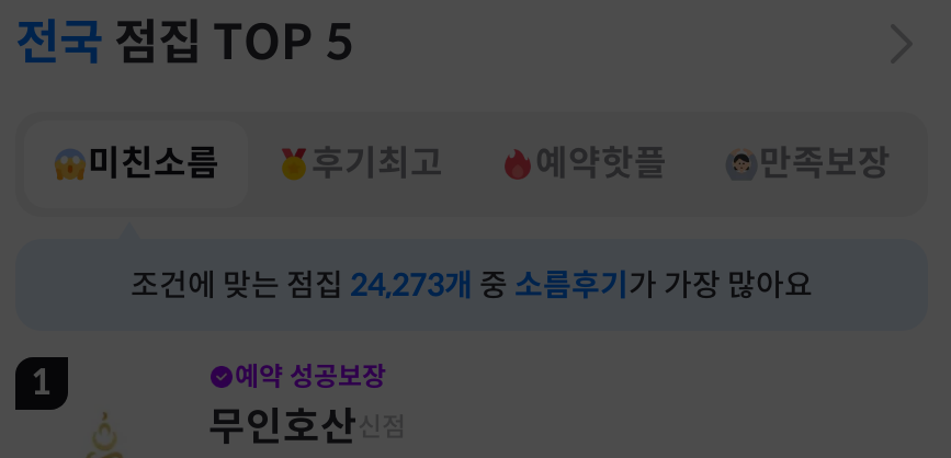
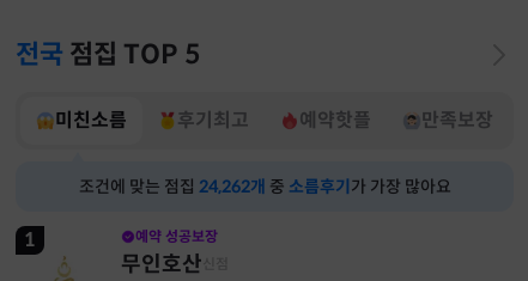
- 조건에 맞는 점집 24,273개 중 소름후기가 가장 많아요
+ 조건에 맞는 점집 24,262개 중 소름후기가 가장 많아요
